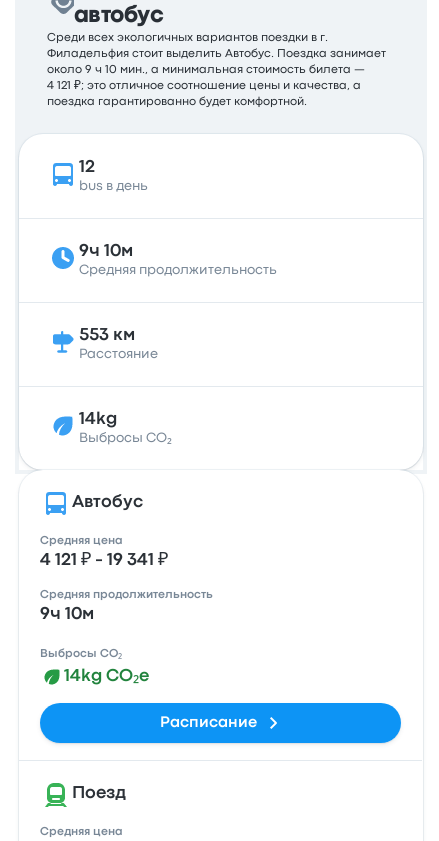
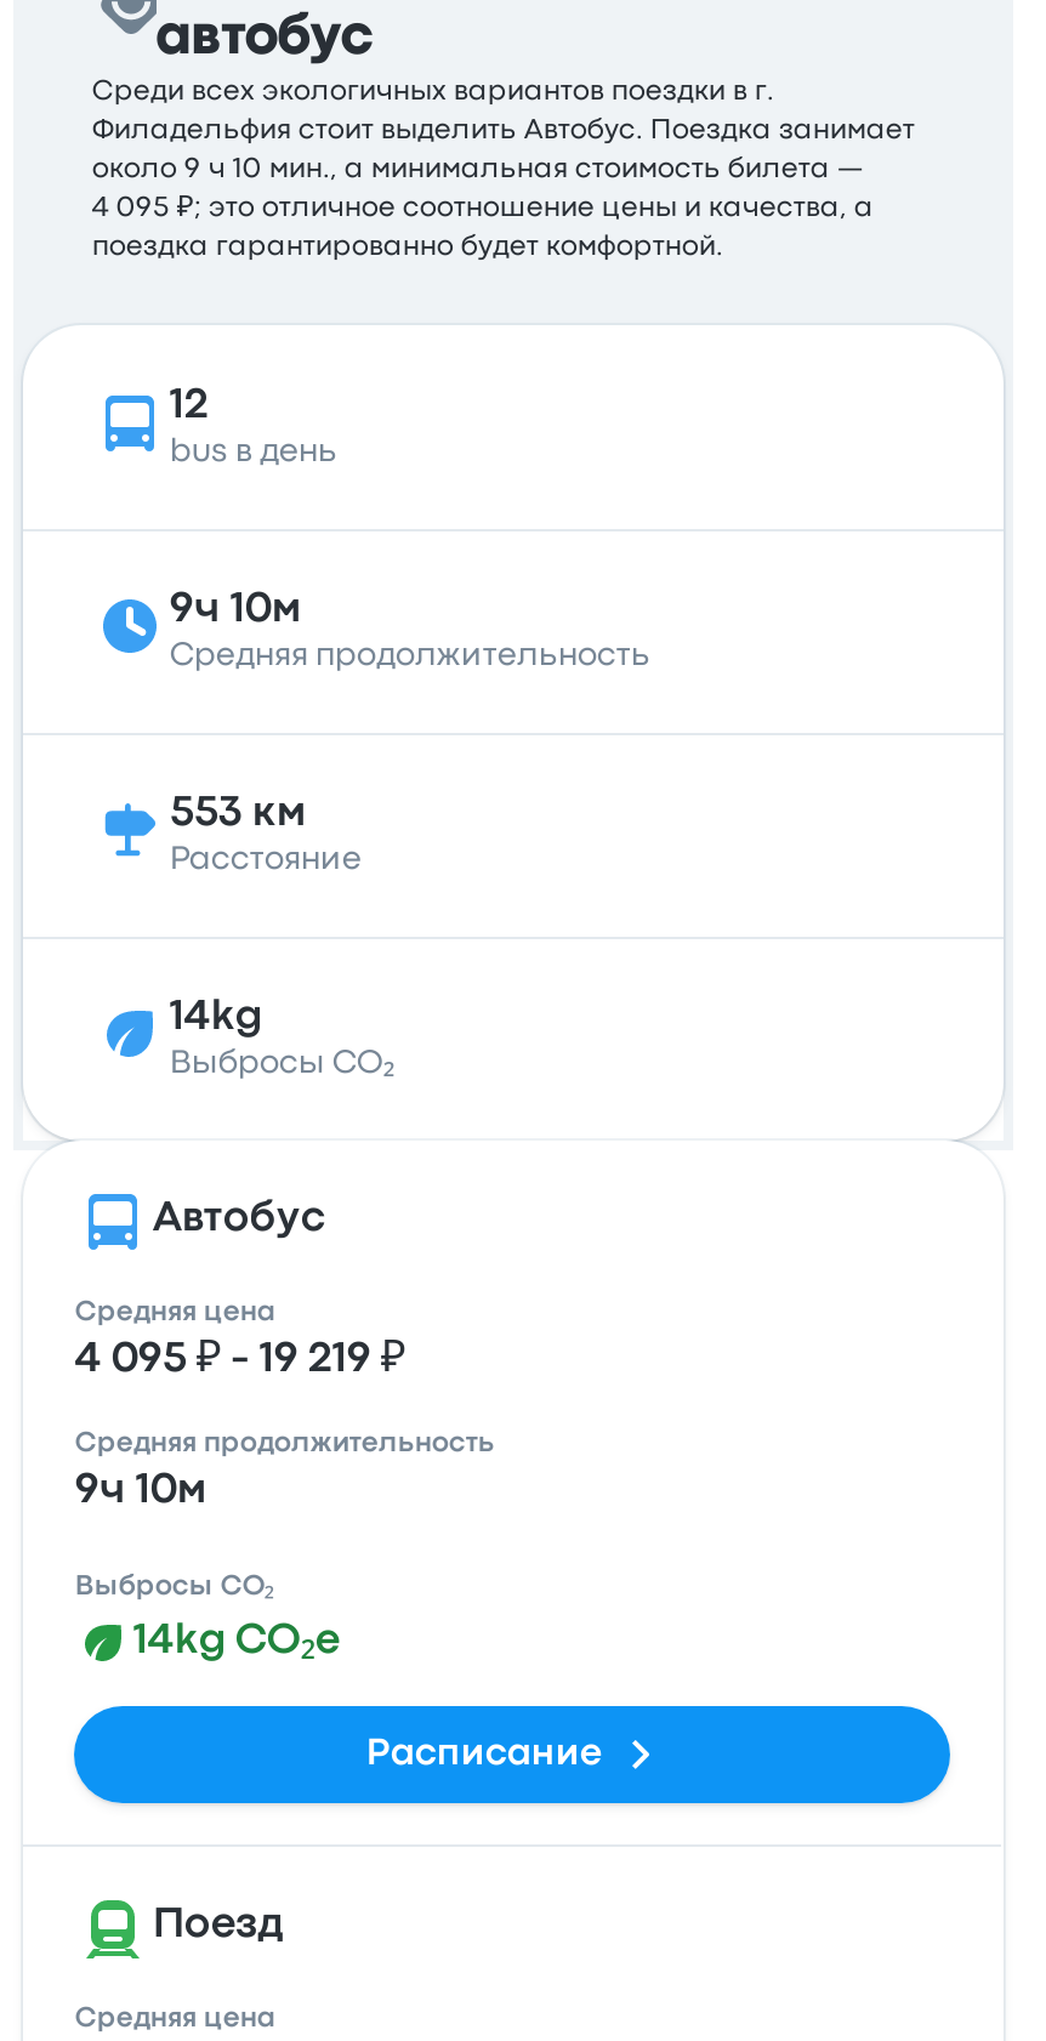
- 4 121 ₽; это отличное соотношение цены и качества, а
+ 4 095 ₽; это отличное соотношение цены и качества, а

- 4 121 ₽ - 19 341 ₽
+ 4 095 ₽ - 19 219 ₽
